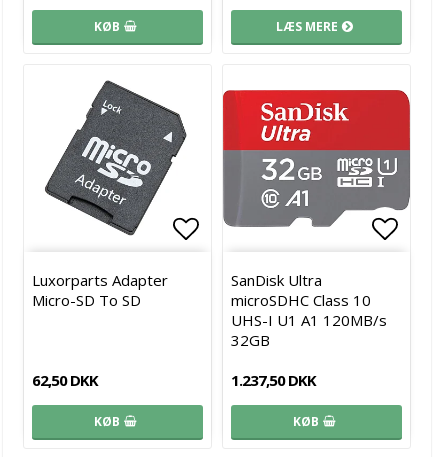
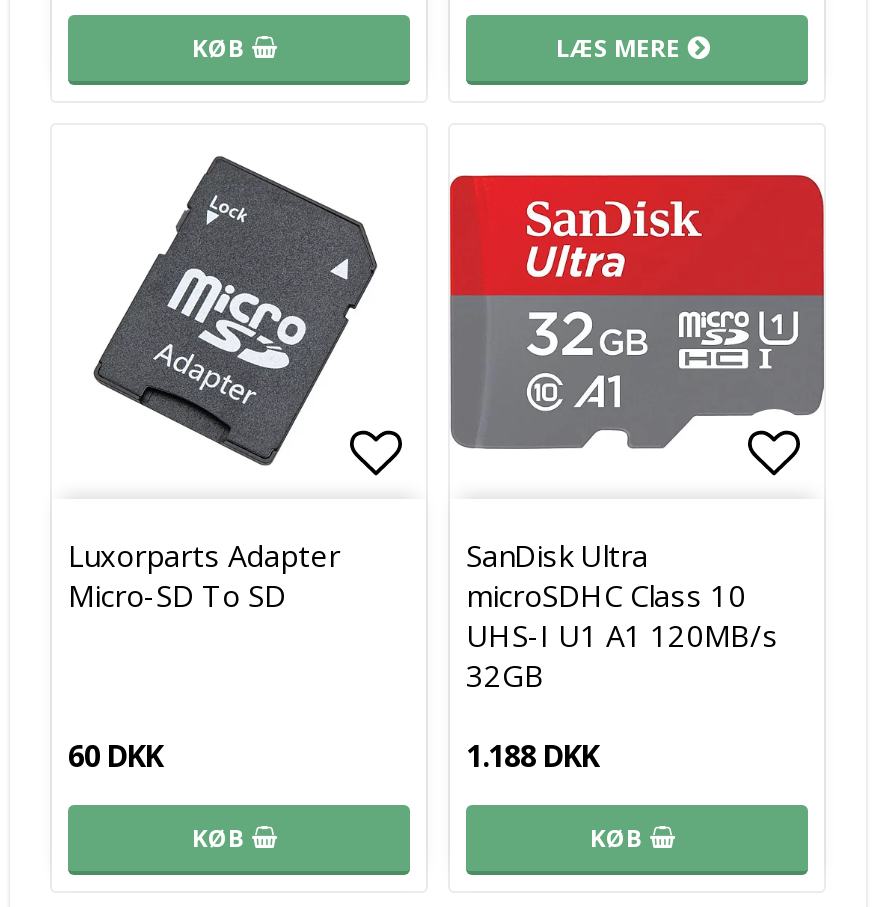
- 62,50 DKK
+ 60 DKK

- 1.237,50 DKK
+ 1.188 DKK
